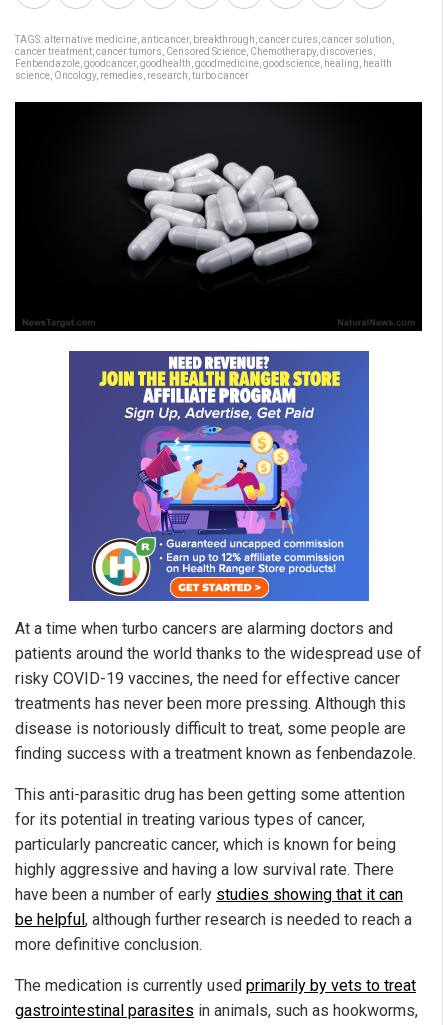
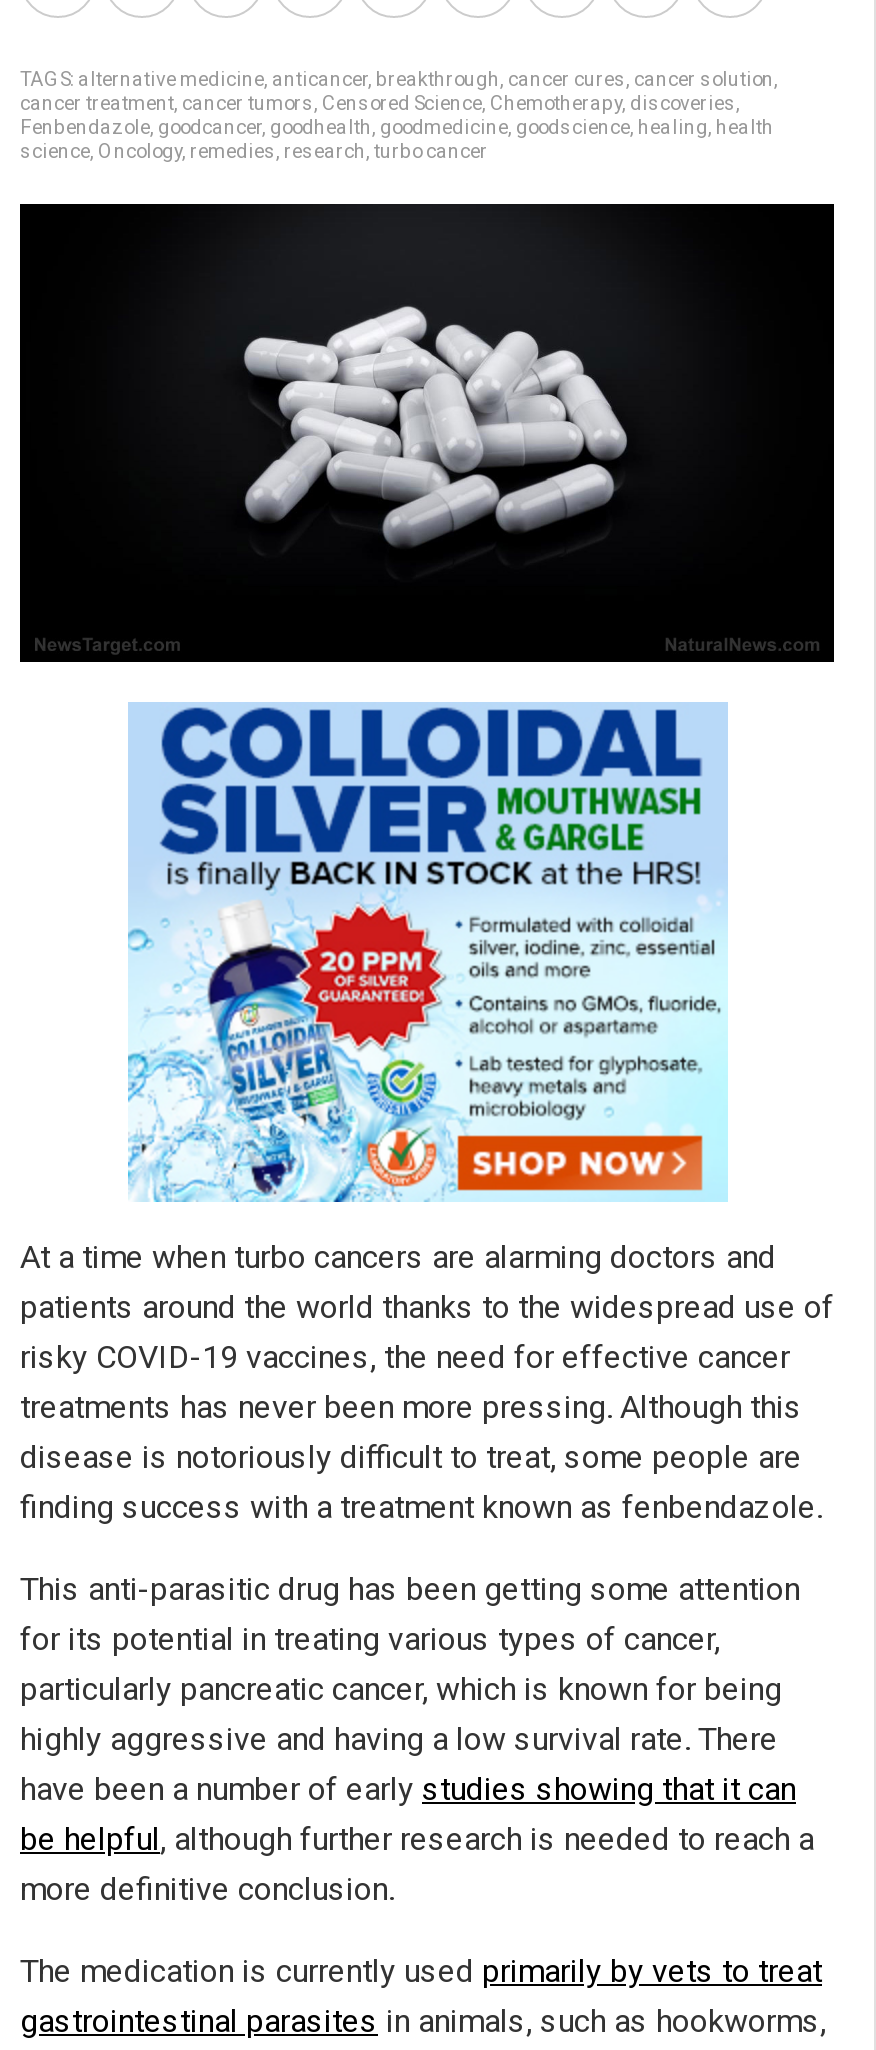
- [image]
+ [image]
